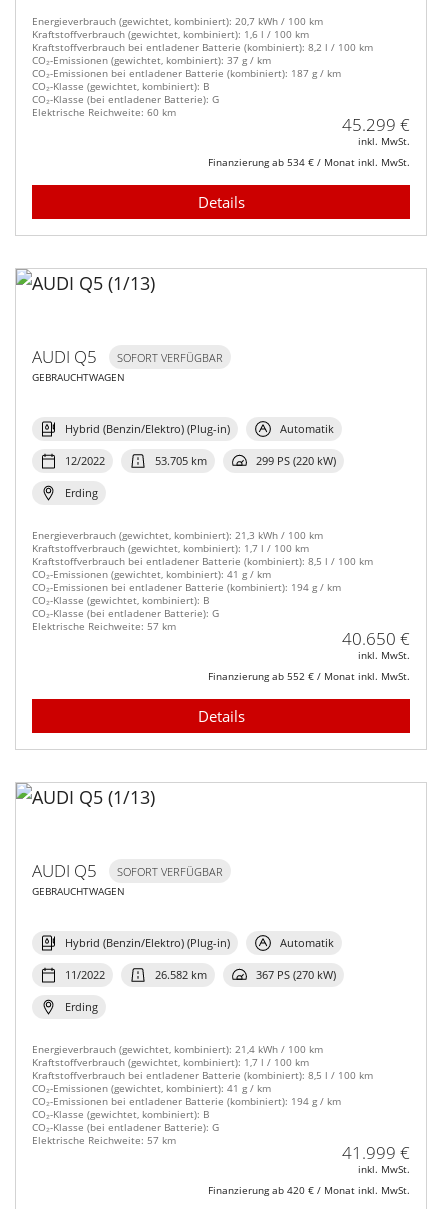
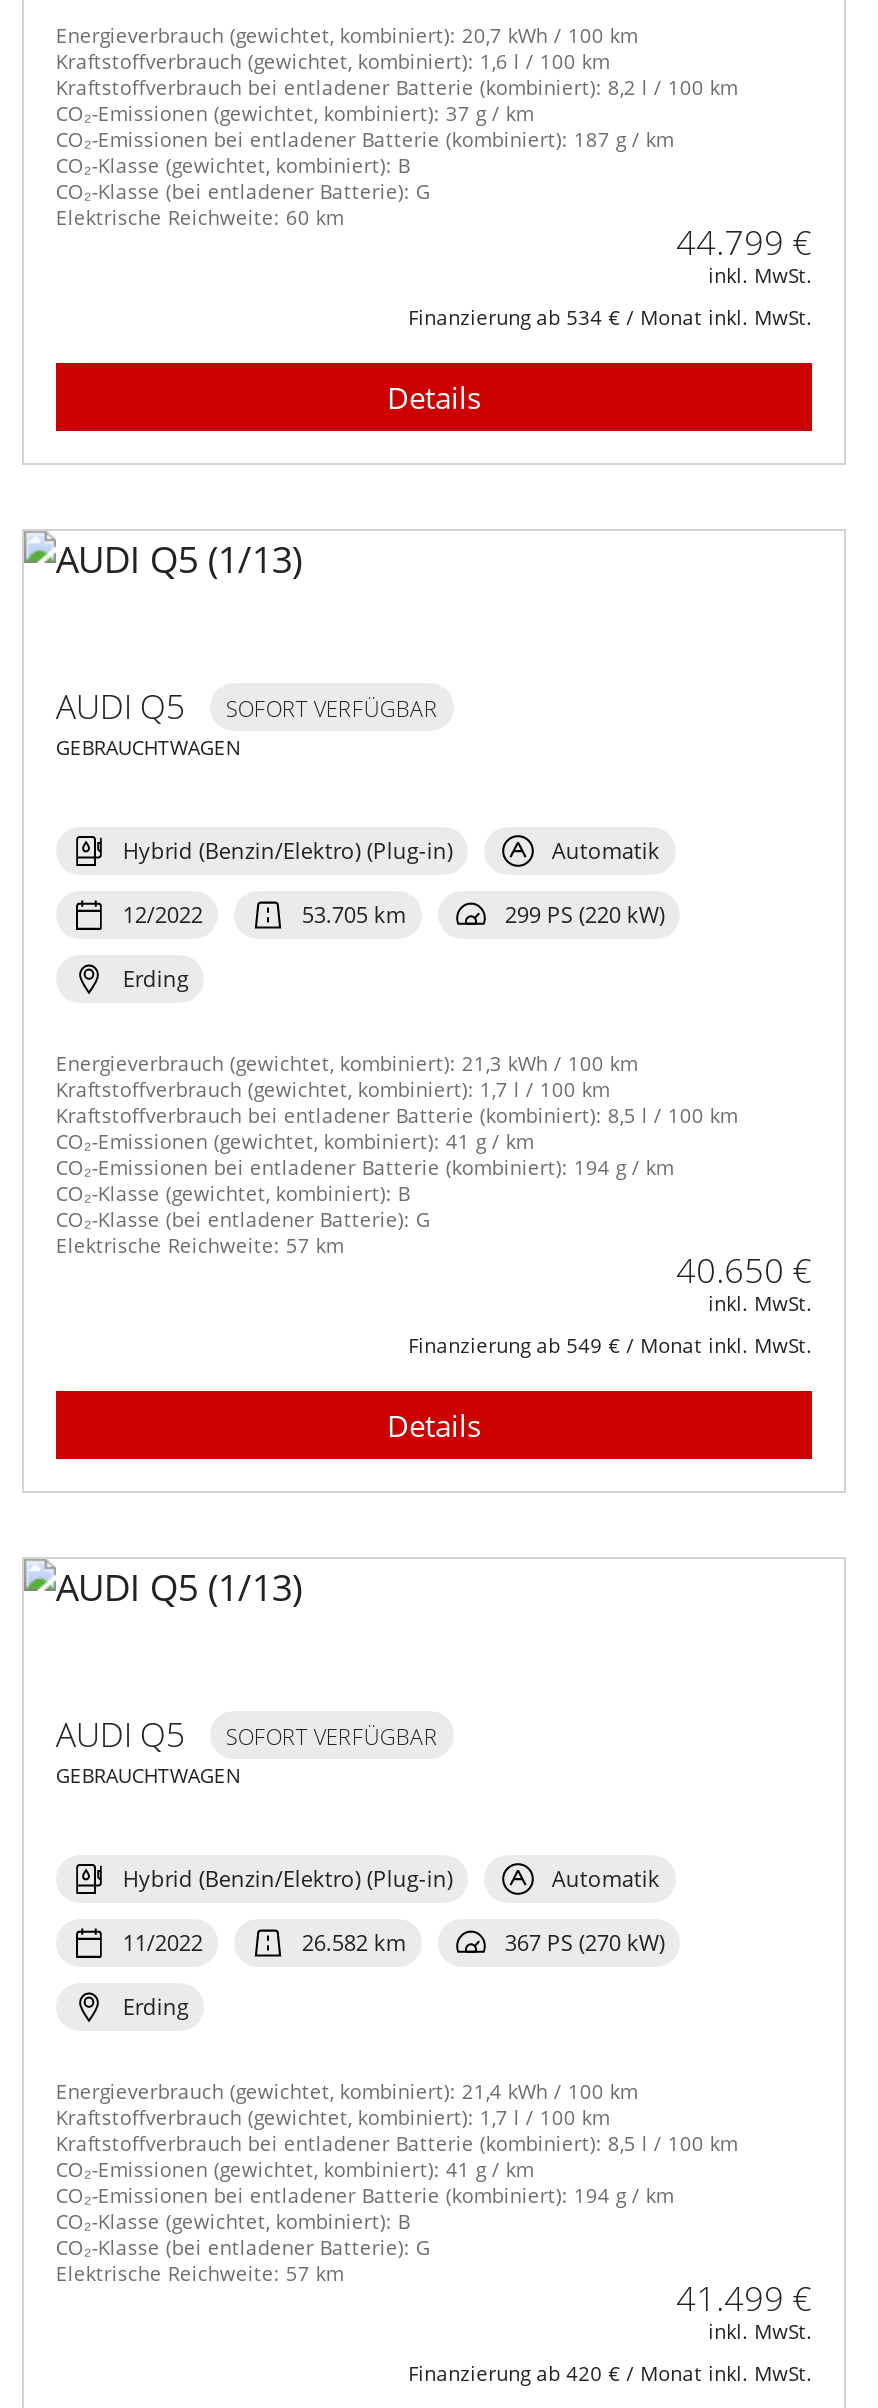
- 45.299 €
+ 44.799 €

- Finanzierung ab 552 € / Monat inkl. MwSt.
+ Finanzierung ab 549 € / Monat inkl. MwSt.

- 41.999 €
+ 41.499 €
